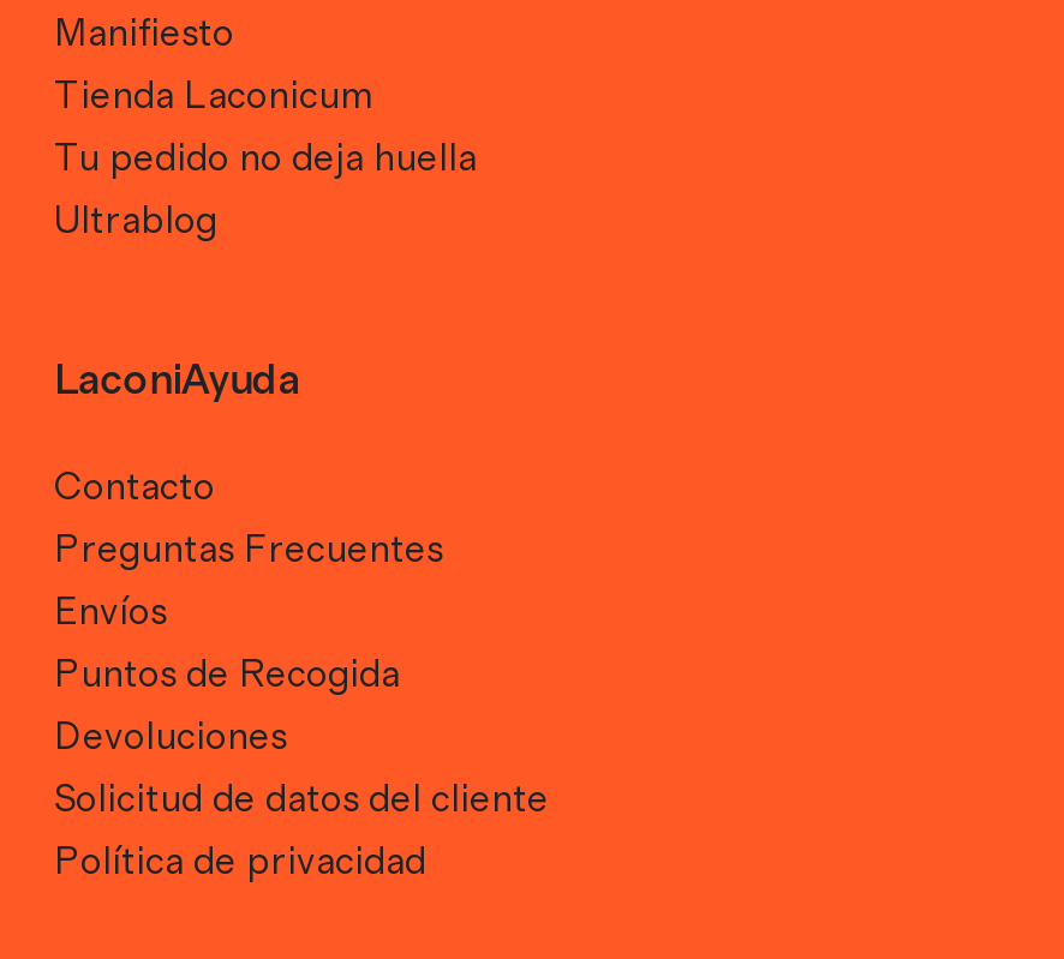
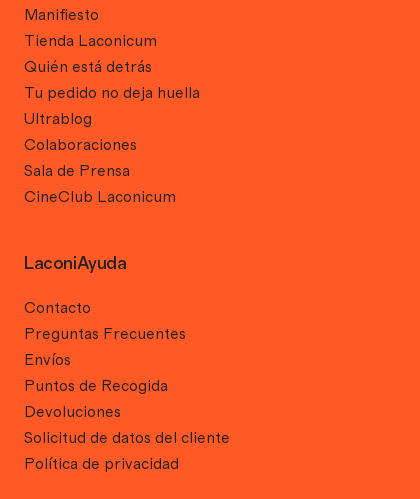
+ Quién está detrás

+ Colaboraciones
+ Sala de Prensa
+ CineClub Laconicum
